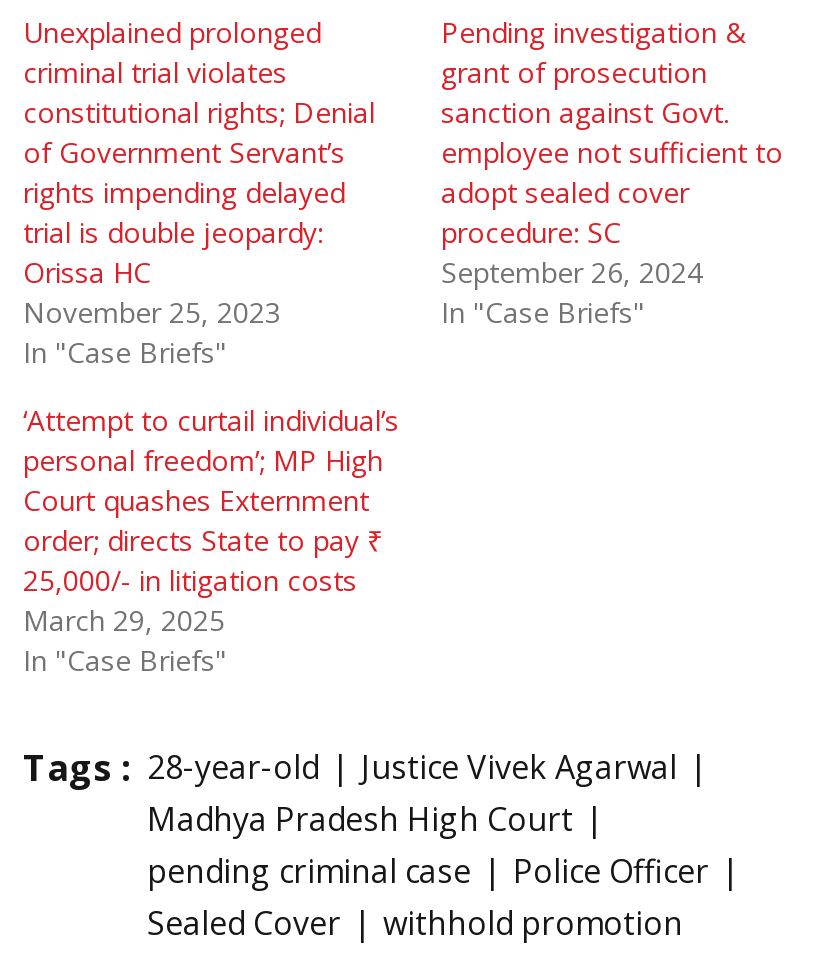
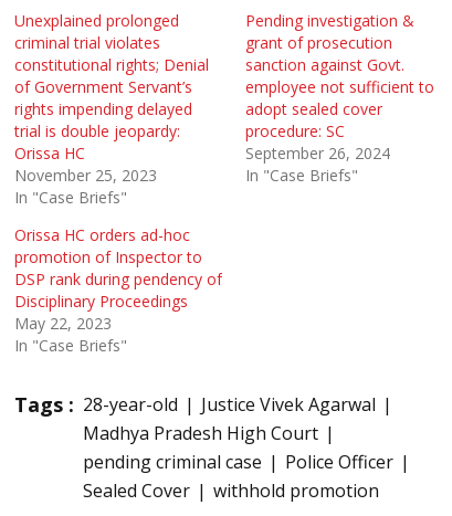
- ‘Attempt to curtail individual’s
- personal freedom’; MP High
- Court quashes Externment
- order; directs State to pay ₹
- 25,000/- in litigation costs
- March 29, 2025
+ Orissa HC orders ad-hoc
+ promotion of Inspector to
+ DSP rank during pendency of
+ Disciplinary Proceedings
+ May 22, 2023
